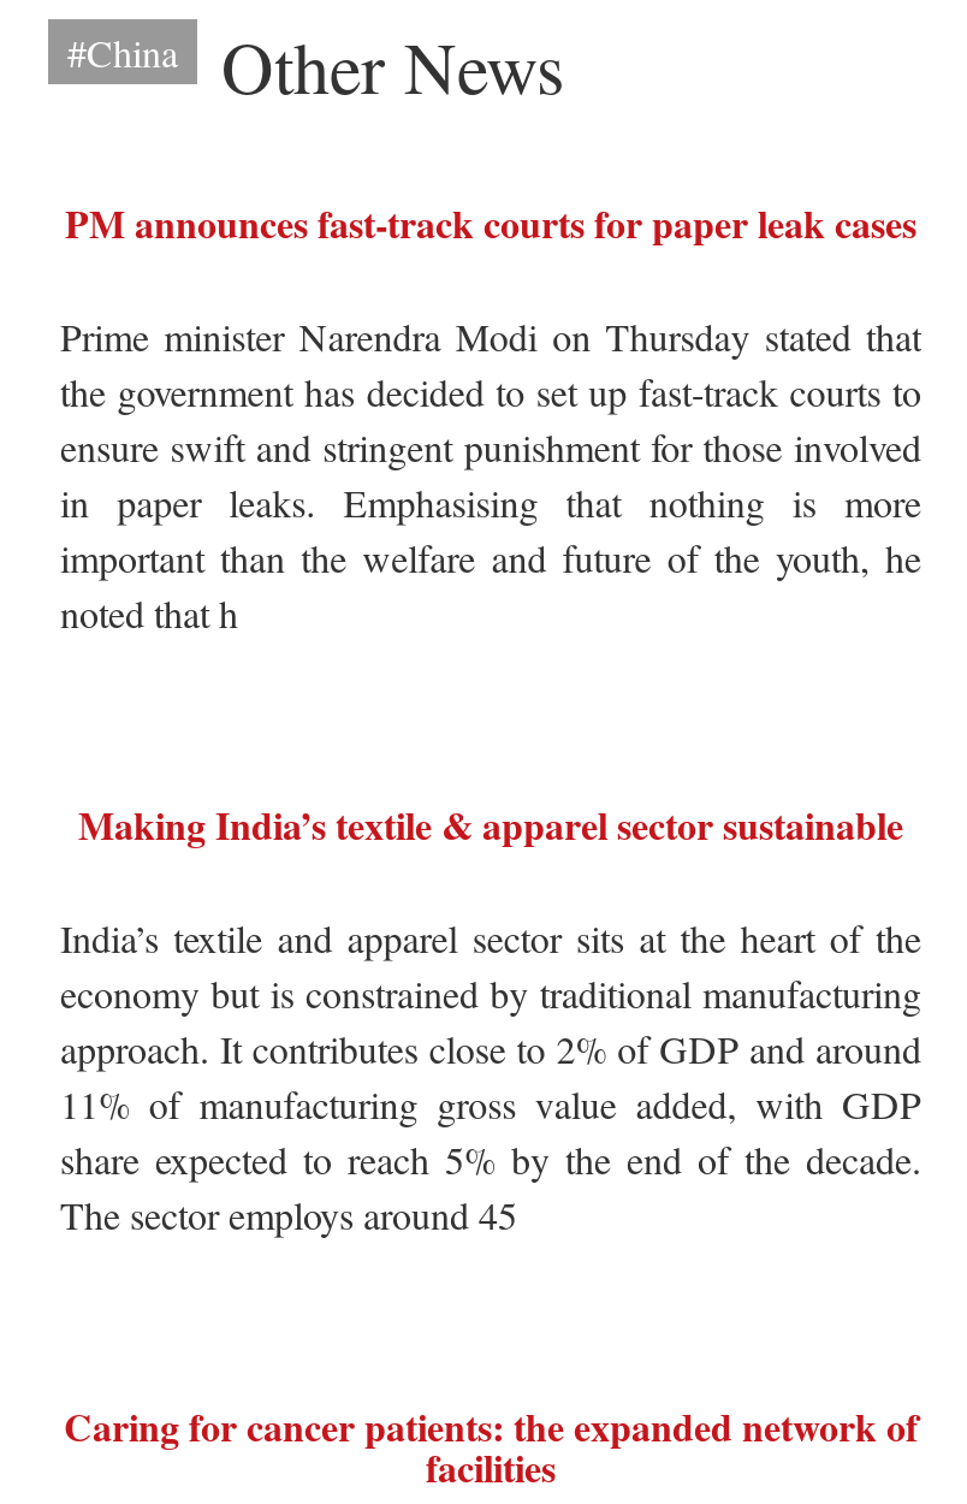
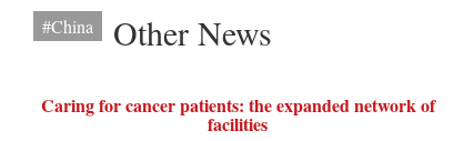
- PM announces fast-track courts for paper leak cases
- Prime minister Narendra Modi on Thursday stated that
- the government has decided to set up fast-track courts to
- ensure swift and stringent punishment for those involved
- in paper leaks. Emphasising that nothing is more
- important than the welfare and future of the youth, he
- noted that h

- Making India’s textile & apparel sector sustainable
- India’s textile and apparel sector sits at the heart of the
- economy but is constrained by traditional manufacturing
- approach. It contributes close to 2% of GDP and around
- 11% of manufacturing gross value added, with GDP
- share expected to reach 5% by the end of the decade.
- The sector employs around 45
